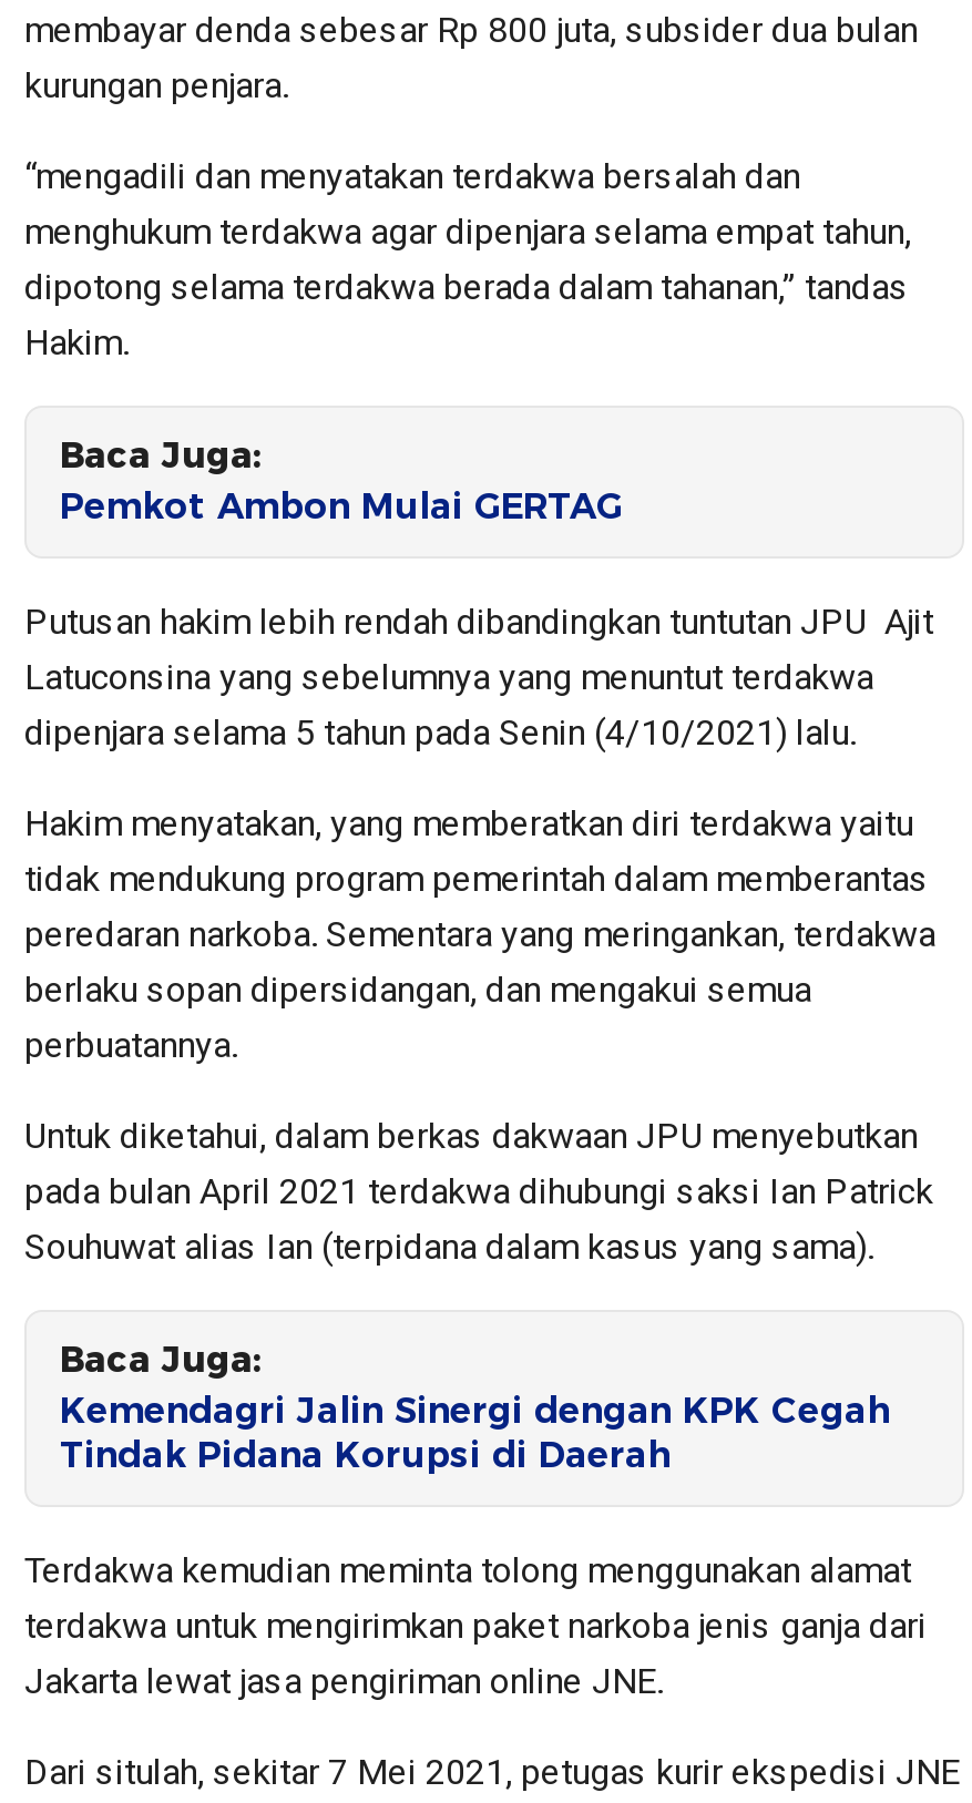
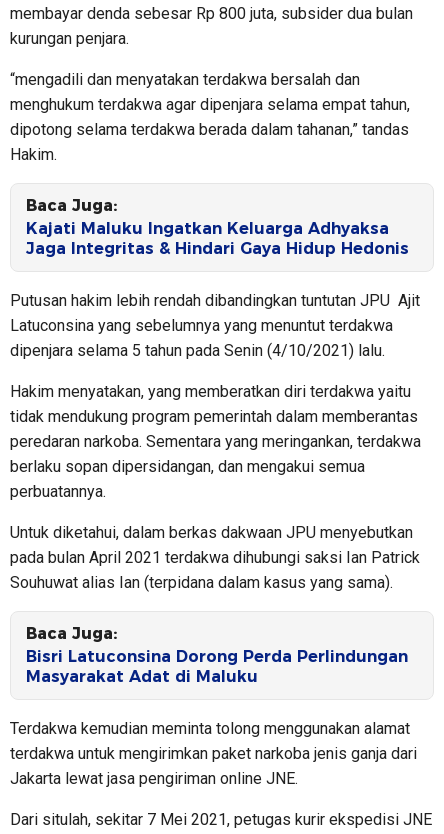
- Pemkot Ambon Mulai GERTAG
+ Kajati Maluku Ingatkan Keluarga Adhyaksa
+ Jaga Integritas & Hindari Gaya Hidup Hedonis

- Kemendagri Jalin Sinergi dengan KPK Cegah
- Tindak Pidana Korupsi di Daerah
+ Bisri Latuconsina Dorong Perda Perlindungan
+ Masyarakat Adat di Maluku
